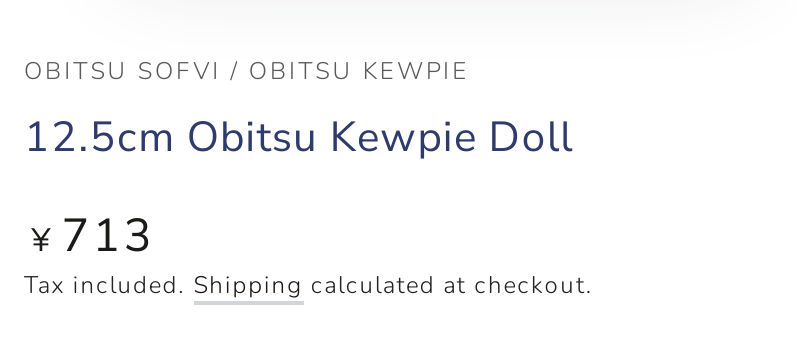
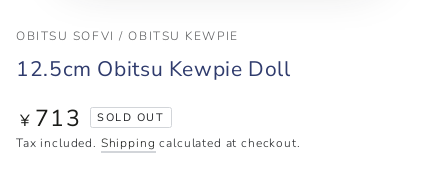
+ SOLD OUT
